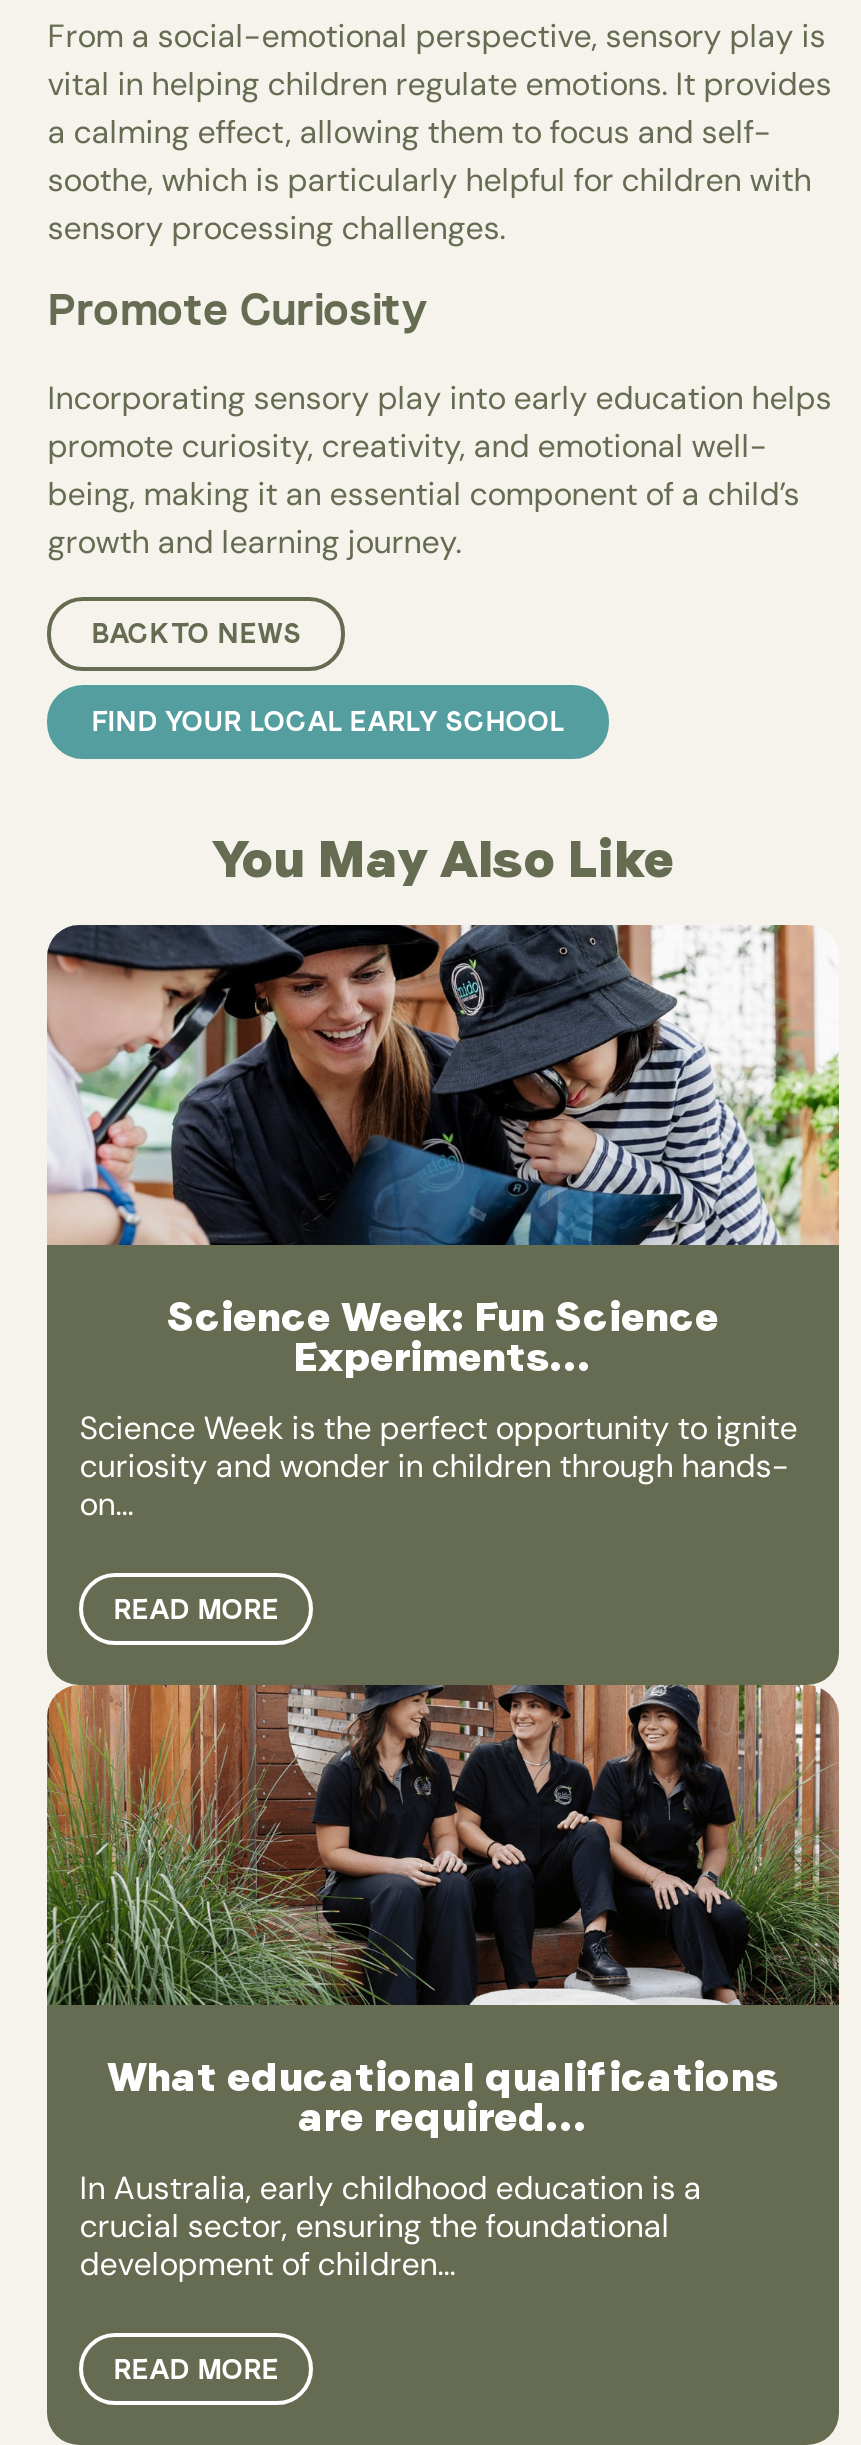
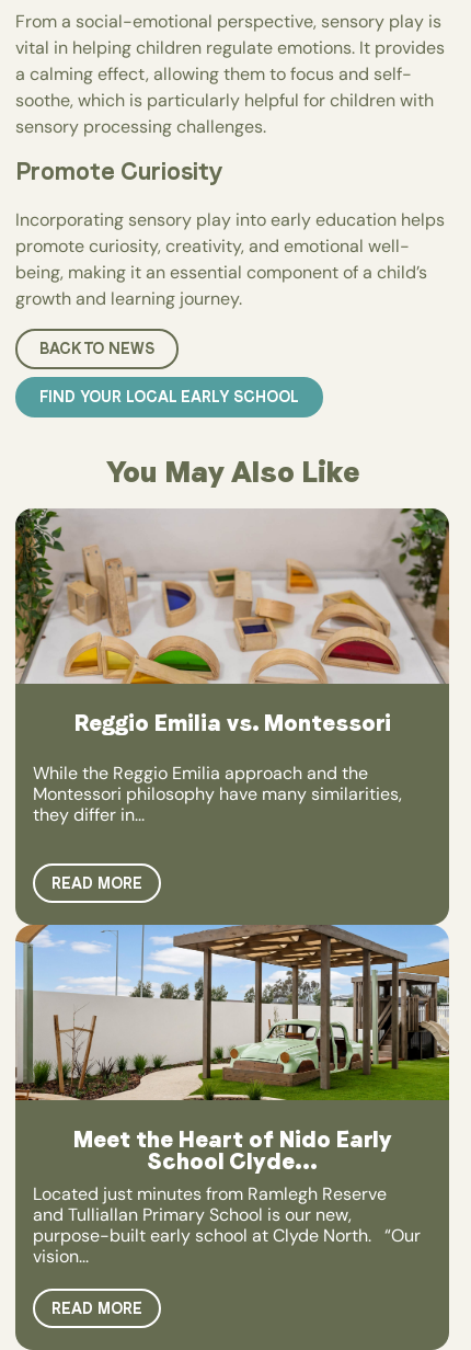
- [image]
- Science Week: Fun Science
- Experiments...
+ [image]
+ Reggio Emilia vs. Montessori

- Science Week is the perfect opportunity to ignite
- curiosity and wonder in children through hands-
- on...
+ While the Reggio Emilia approach and the
+ Montessori philosophy have many similarities,
+ they differ in...

- [image]
- What educational qualifications
- are required...
- In Australia, early childhood education is a
- crucial sector, ensuring the foundational
- development of children...
+ [image]
+ Meet the Heart of Nido Early
+ School Clyde...
+ Located just minutes from Ramlegh Reserve
+ and Tulliallan Primary School is our new,
+ purpose-built early school at Clyde North. “Our
+ vision...
